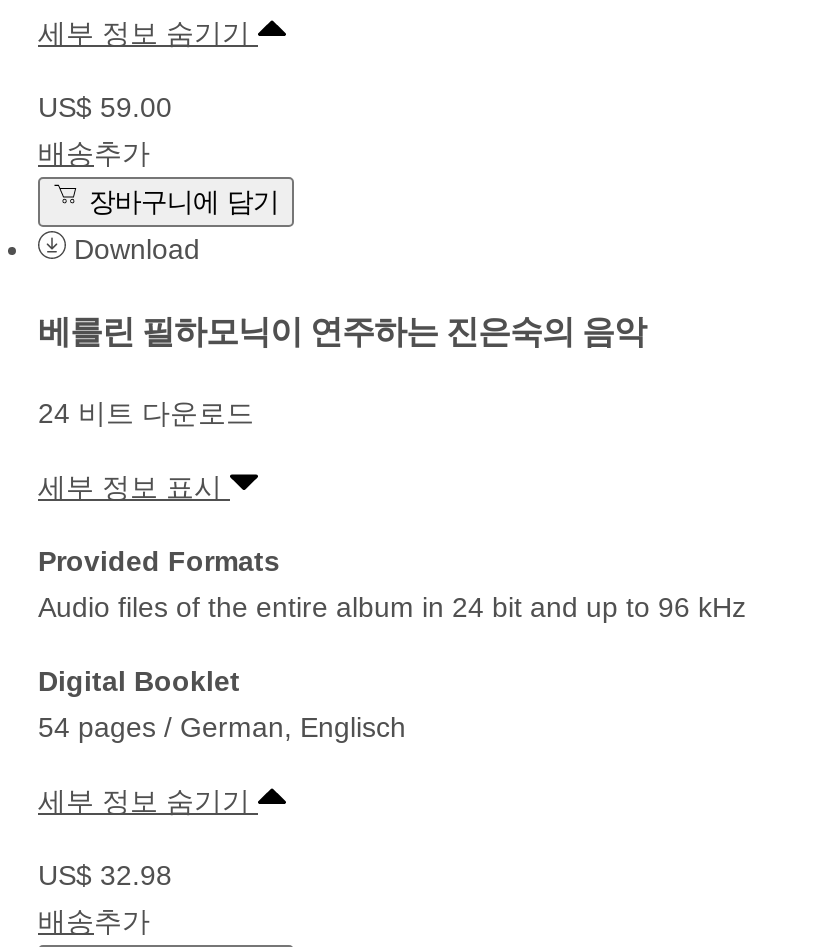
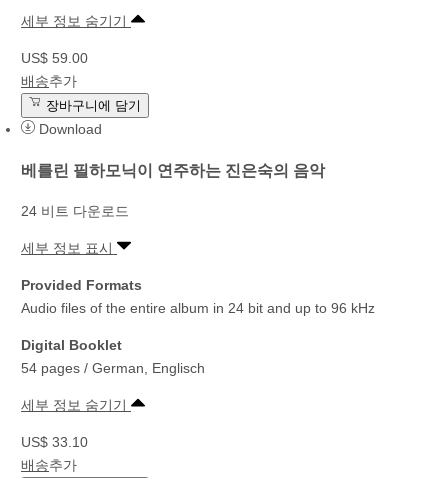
- US$ 32.98
+ US$ 33.10
